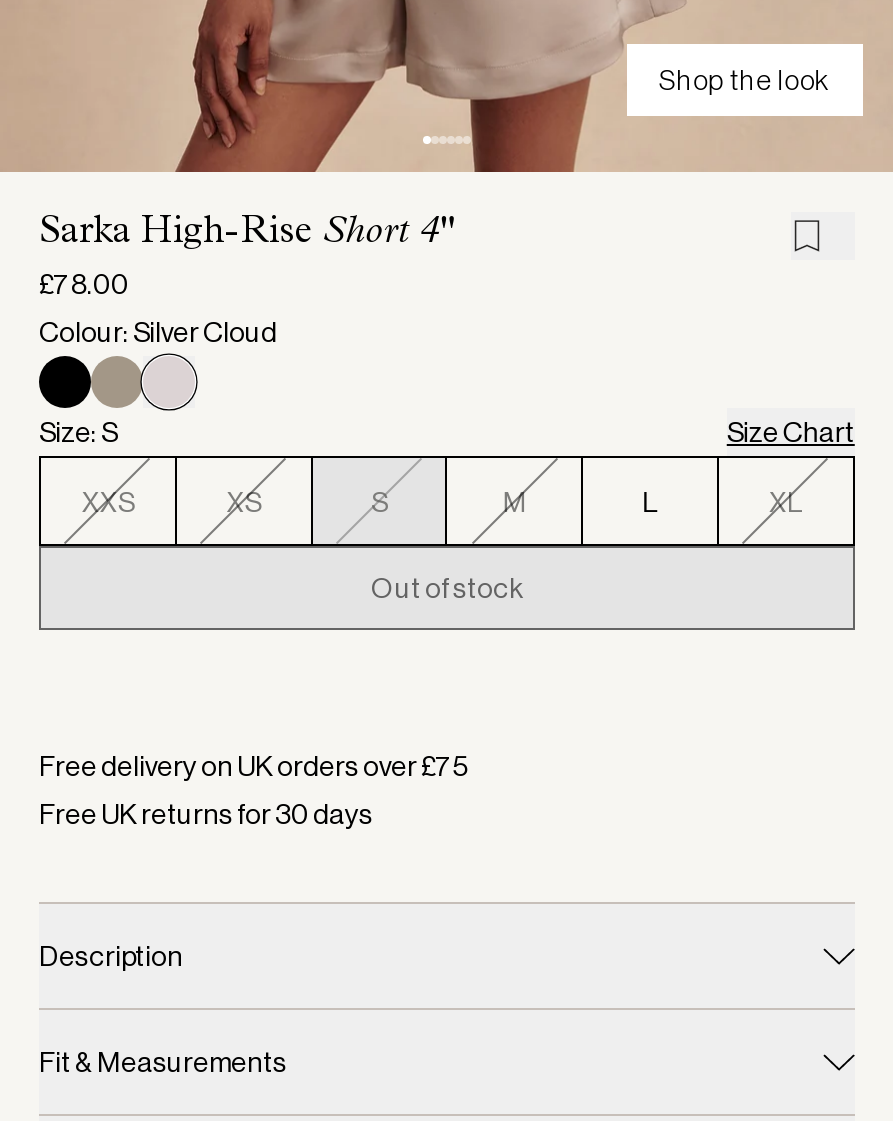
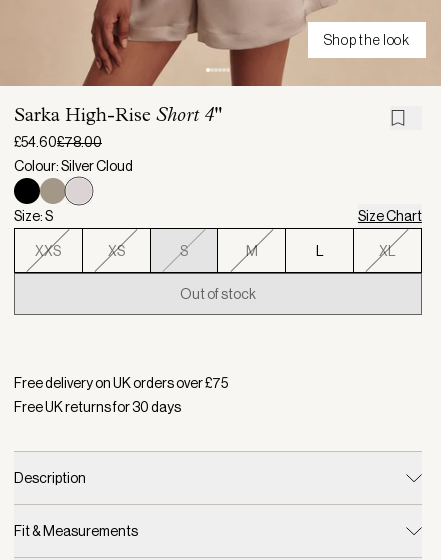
- £78.00
+ £54.60£78.00
